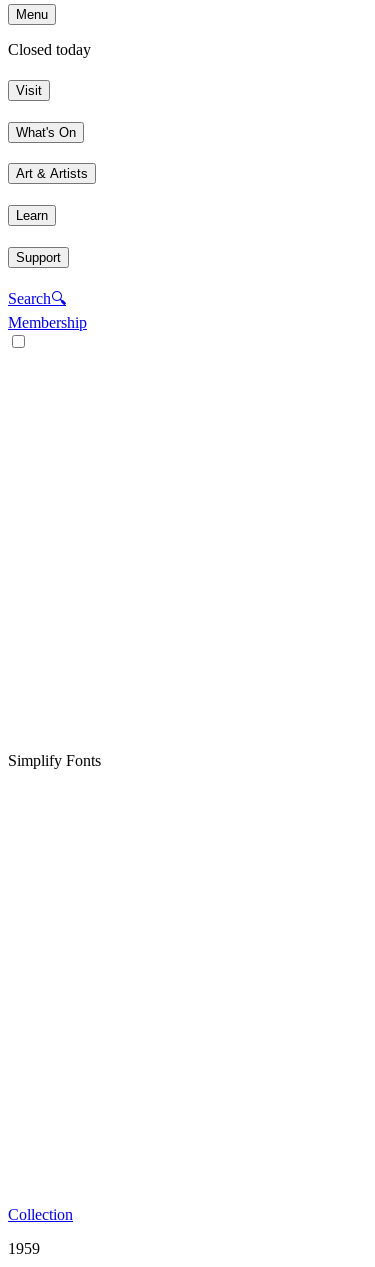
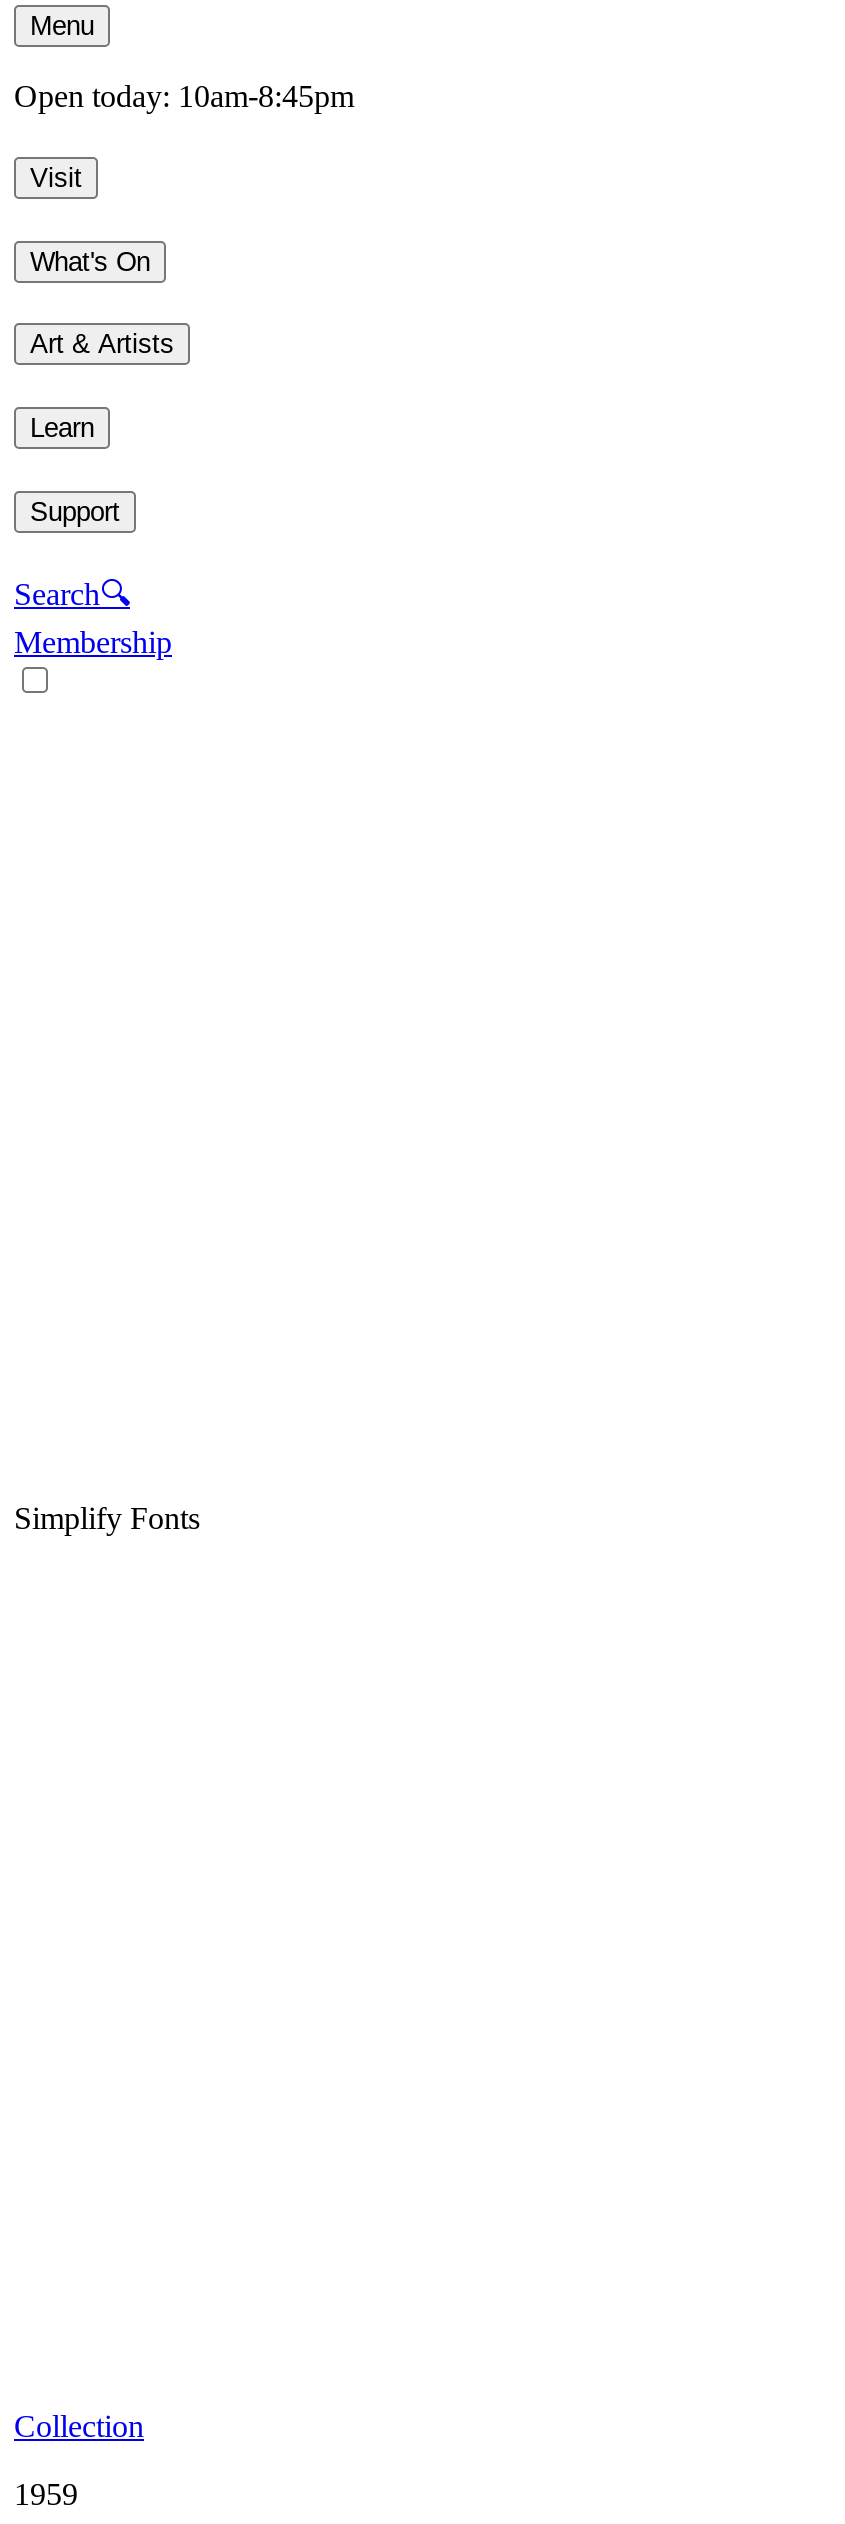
- Closed today
+ Open today: 10am-8:45pm
